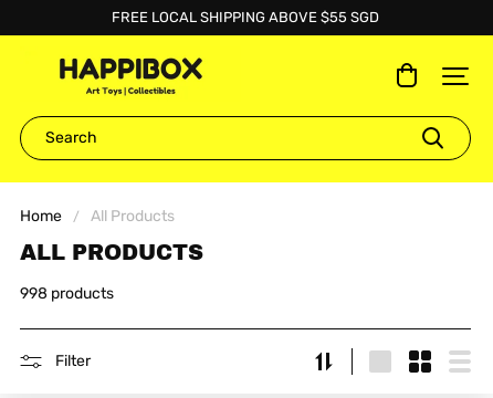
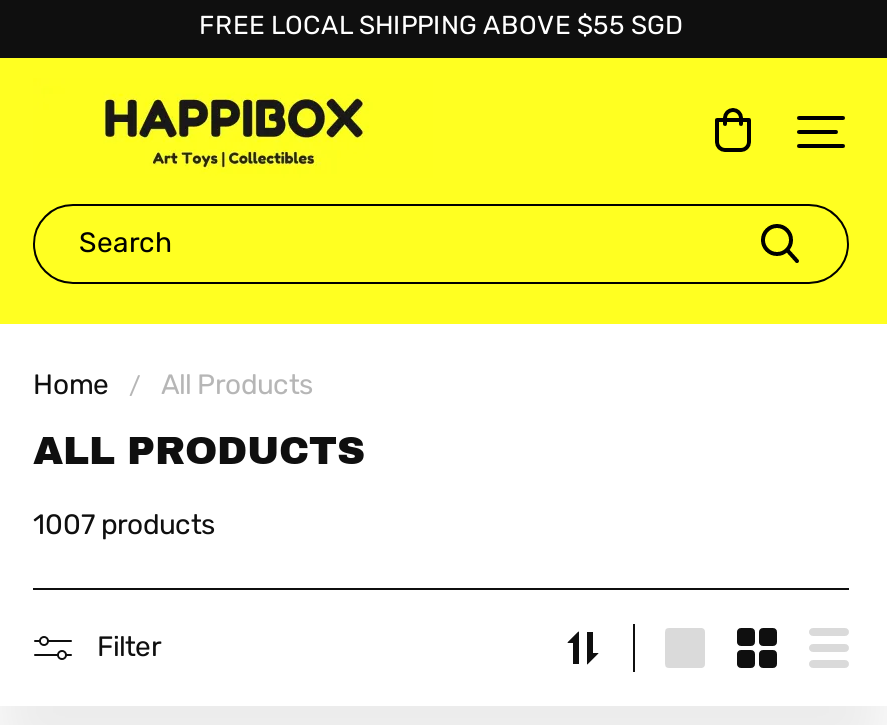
- 998 products
+ 1007 products
